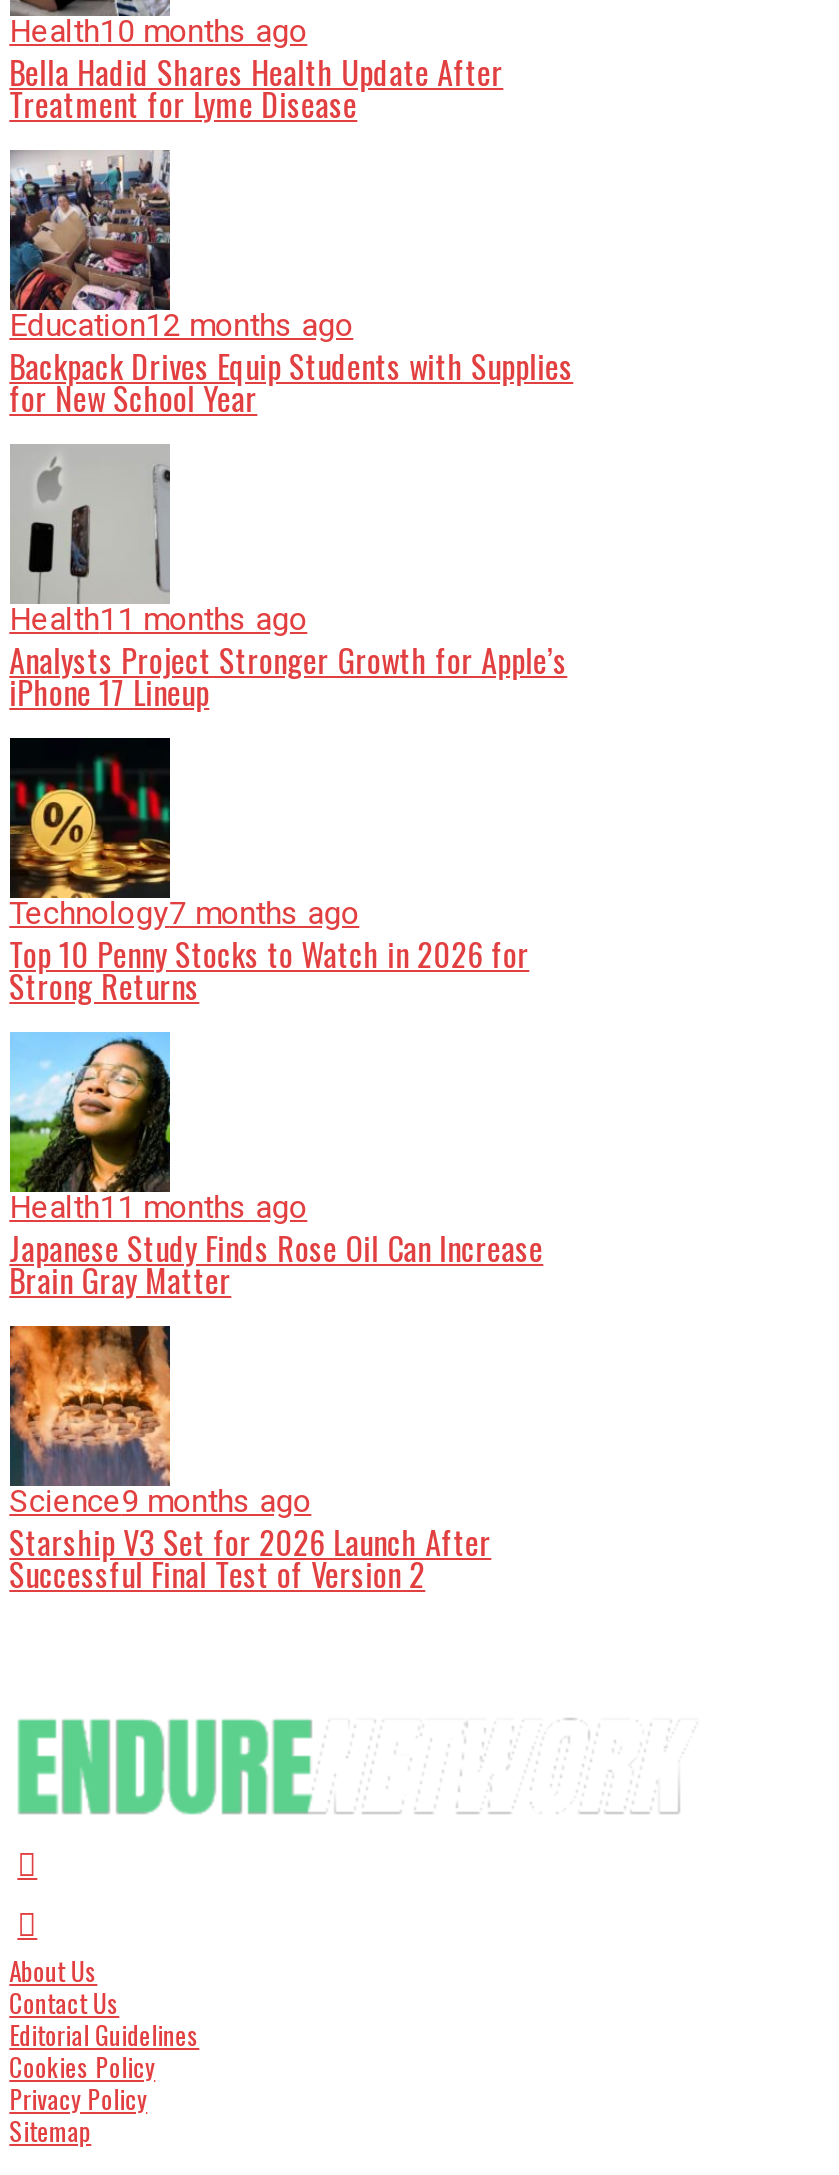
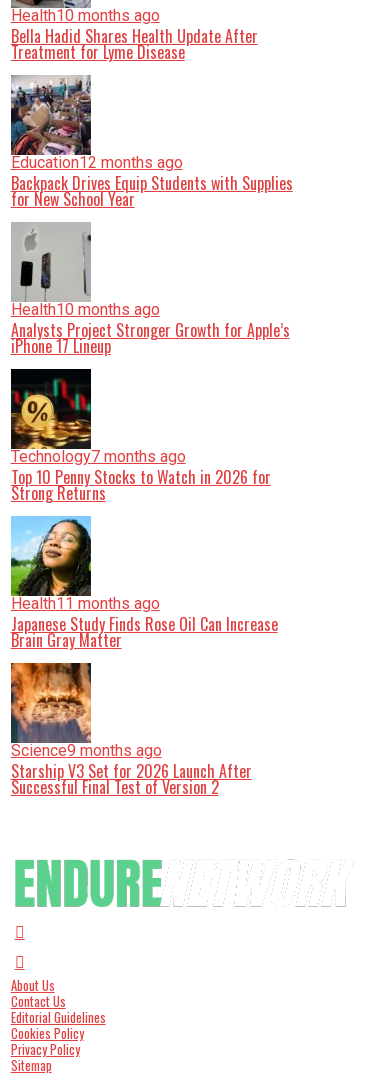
- Health11 months ago
+ Health10 months ago
